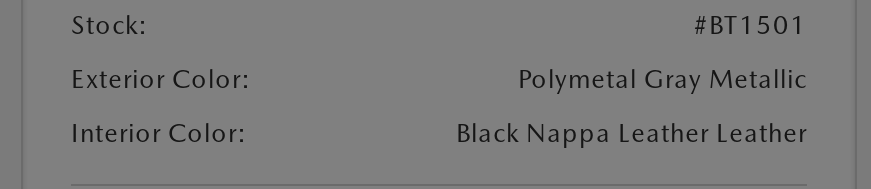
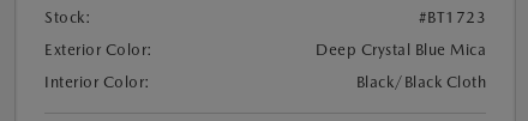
- #BT1501
+ #BT1723

- Polymetal Gray Metallic
+ Deep Crystal Blue Mica

- Black Nappa Leather Leather
+ Black/Black Cloth
